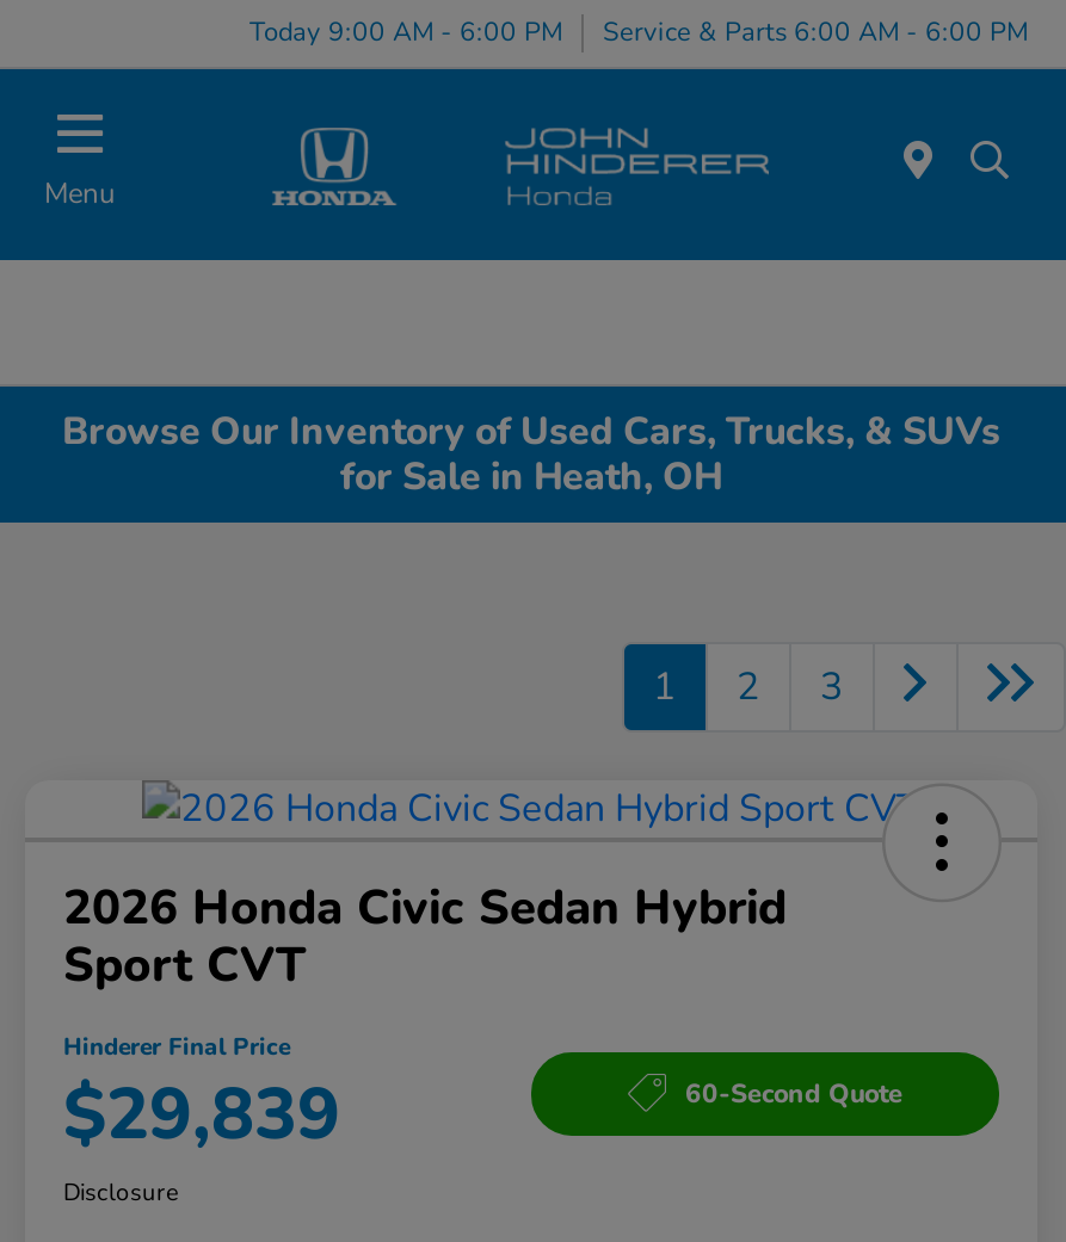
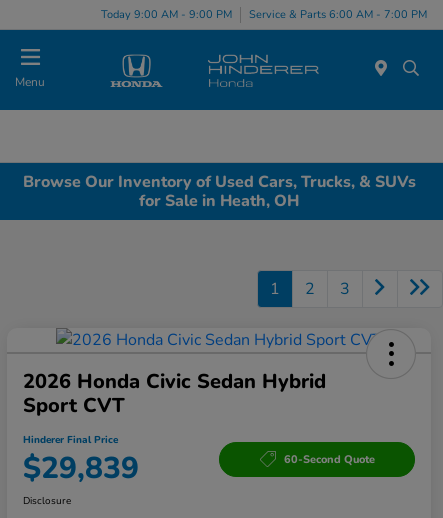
- Today 9:00 AM - 6:00 PM
+ Today 9:00 AM - 9:00 PM

- Service & Parts 6:00 AM - 6:00 PM
+ Service & Parts 6:00 AM - 7:00 PM
